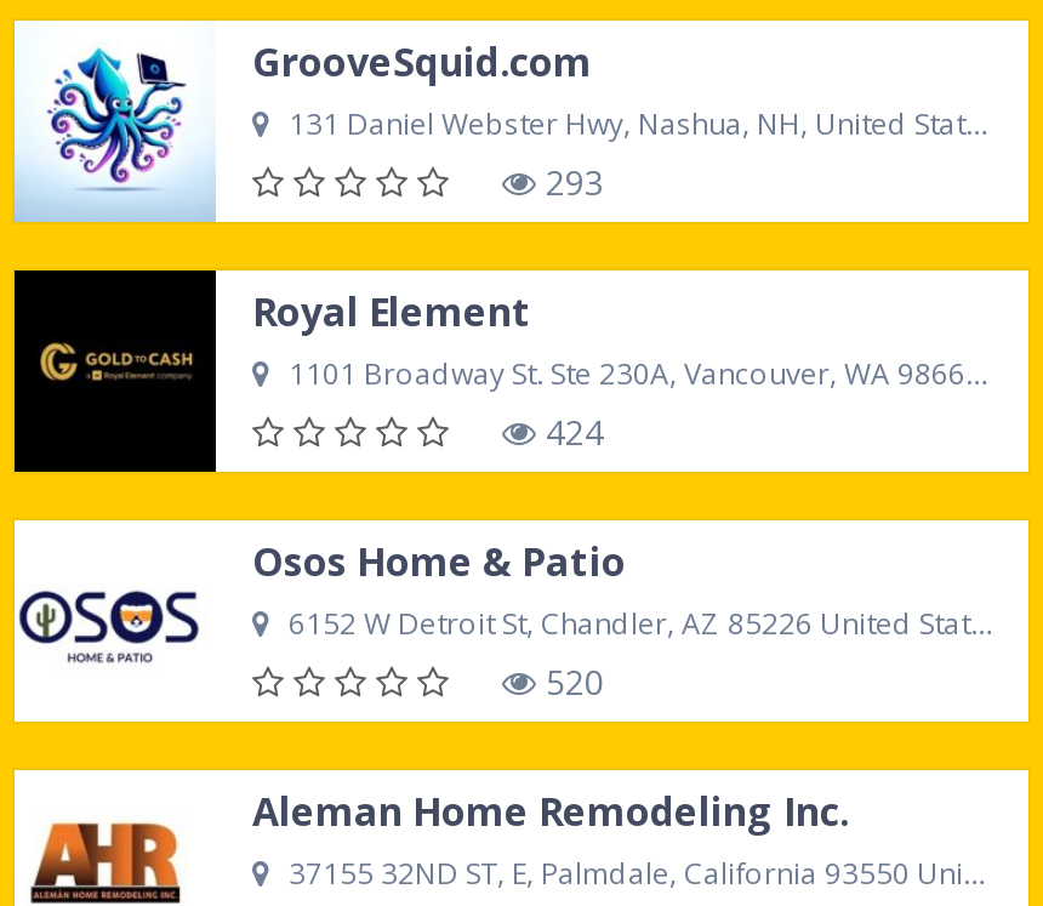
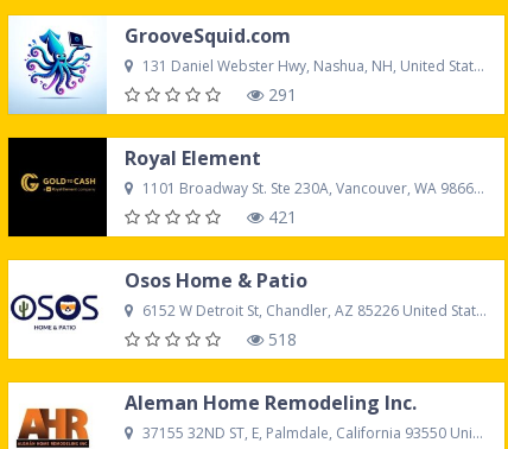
- 293
+ 291

- 424
+ 421

- 520
+ 518
